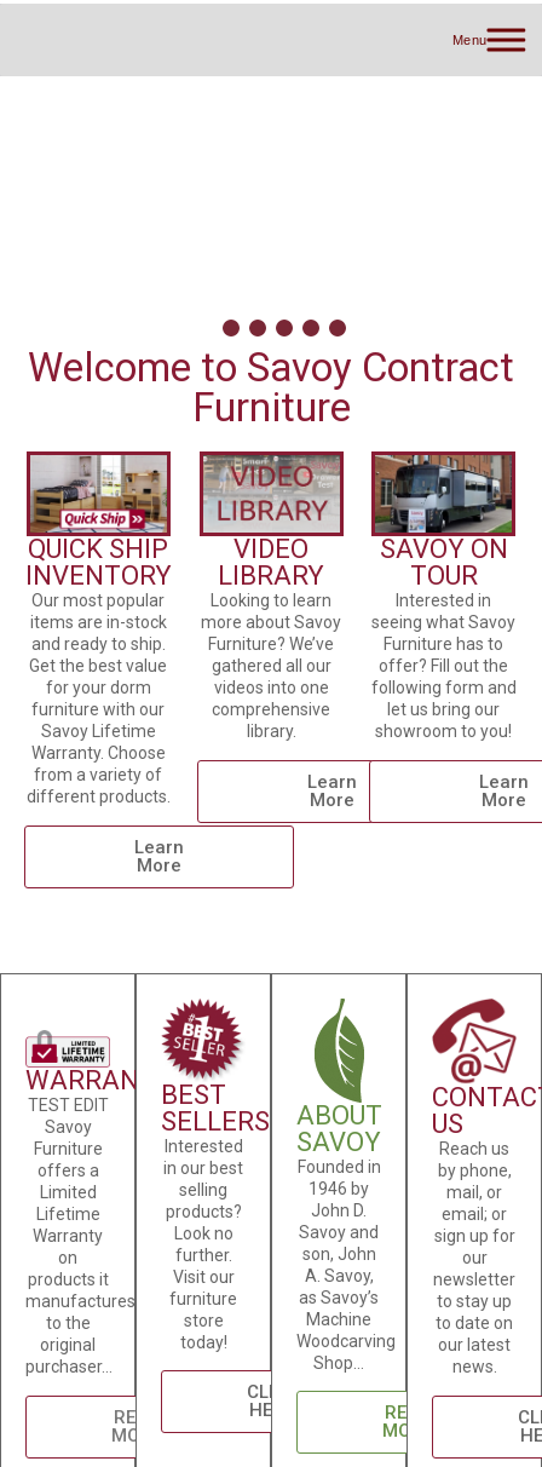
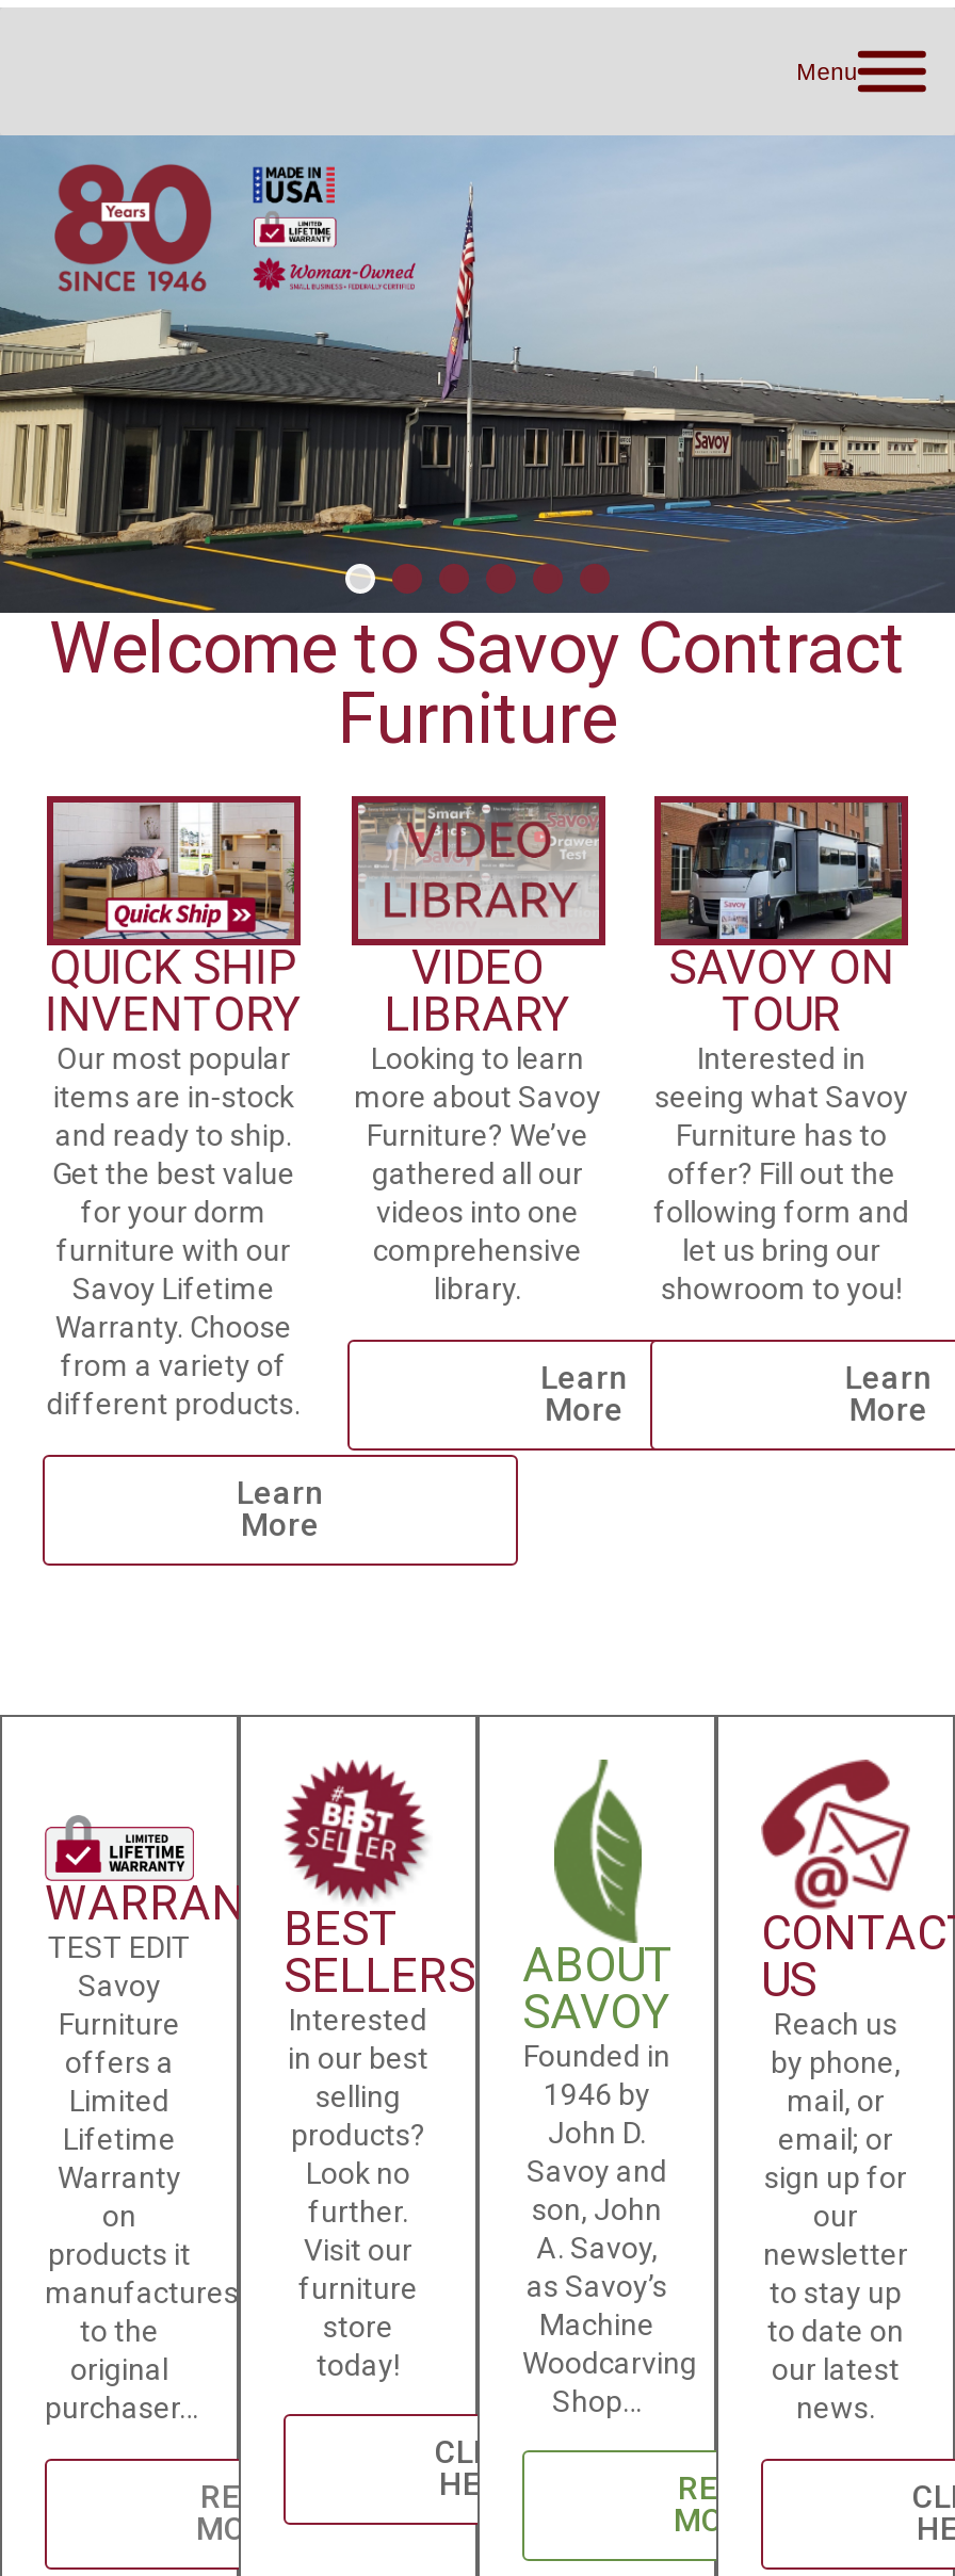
+ [image]
